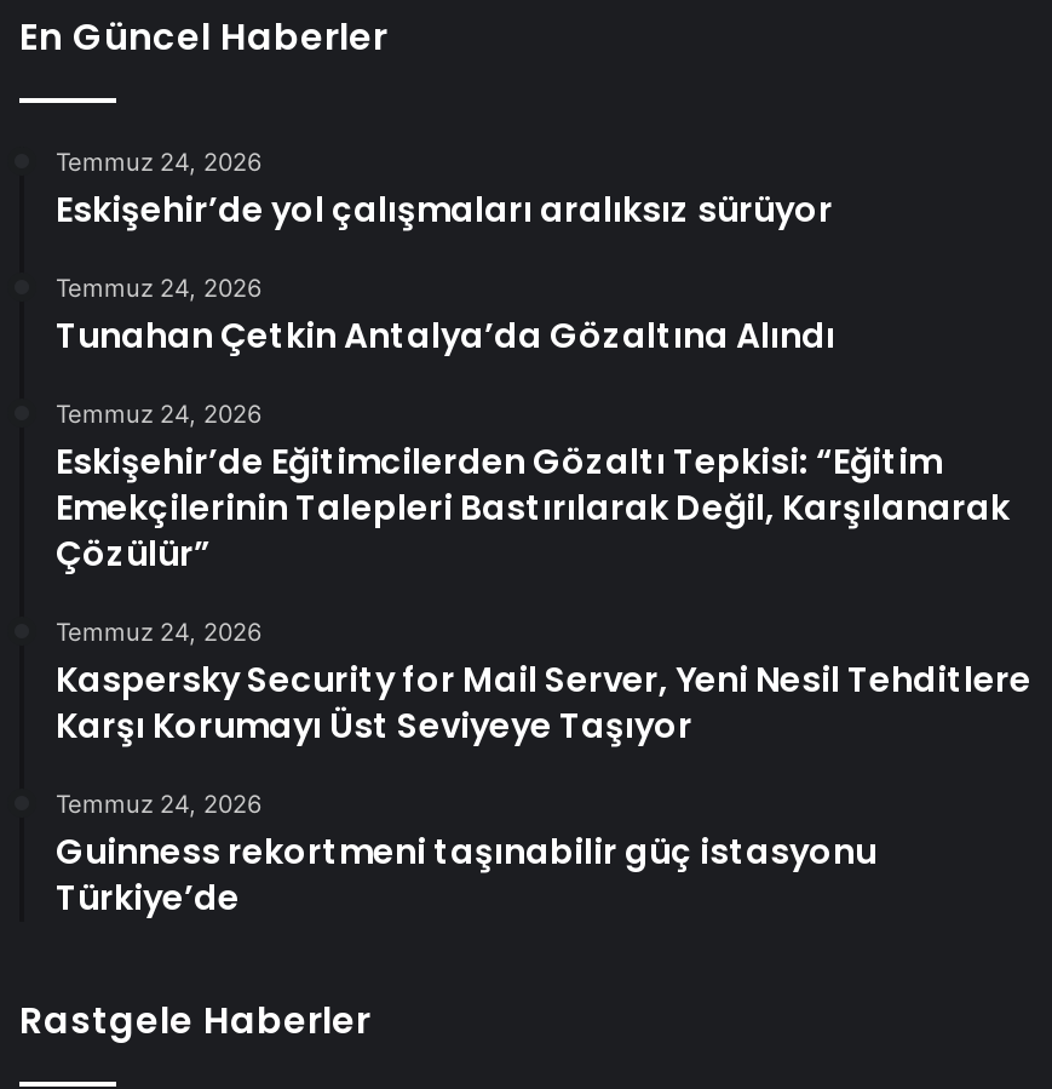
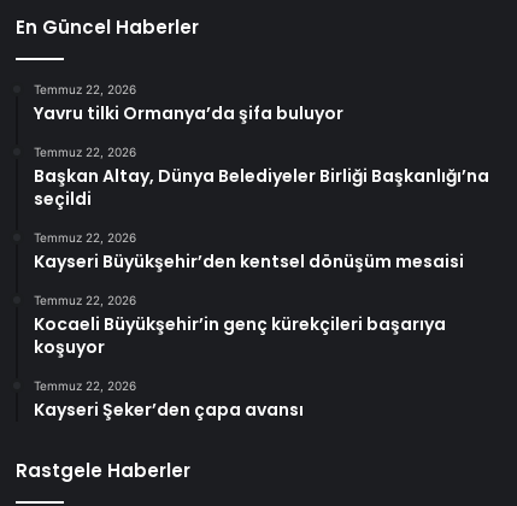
- Temmuz 24, 2026
- Eskişehir’de yol çalışmaları aralıksız sürüyor
+ Temmuz 22, 2026
+ Yavru tilki Ormanya’da şifa buluyor

- Temmuz 24, 2026
- Tunahan Çetkin Antalya’da Gözaltına Alındı
+ Temmuz 22, 2026
+ Başkan Altay, Dünya Belediyeler Birliği Başkanlığı’na
+ seçildi

- Temmuz 24, 2026
- Eskişehir’de Eğitimcilerden Gözaltı Tepkisi: “Eğitim
- Emekçilerinin Talepleri Bastırılarak Değil, Karşılanarak
- Çözülür”
+ Temmuz 22, 2026
+ Kayseri Büyükşehir’den kentsel dönüşüm mesaisi

- Temmuz 24, 2026
- Kaspersky Security for Mail Server, Yeni Nesil Tehditlere
- Karşı Korumayı Üst Seviyeye Taşıyor
+ Temmuz 22, 2026
+ Kocaeli Büyükşehir’in genç kürekçileri başarıya
+ koşuyor

- Temmuz 24, 2026
- Guinness rekortmeni taşınabilir güç istasyonu
- Türkiye’de
+ Temmuz 22, 2026
+ Kayseri Şeker’den çapa avansı
